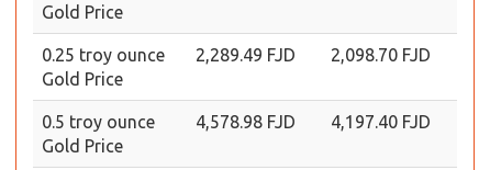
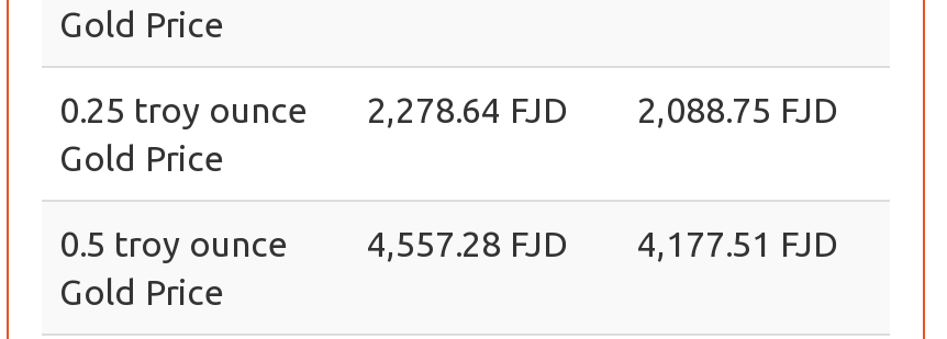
- 2,289.49 FJD
+ 2,278.64 FJD

- 2,098.70 FJD
+ 2,088.75 FJD

- 4,578.98 FJD
+ 4,557.28 FJD

- 4,197.40 FJD
+ 4,177.51 FJD
